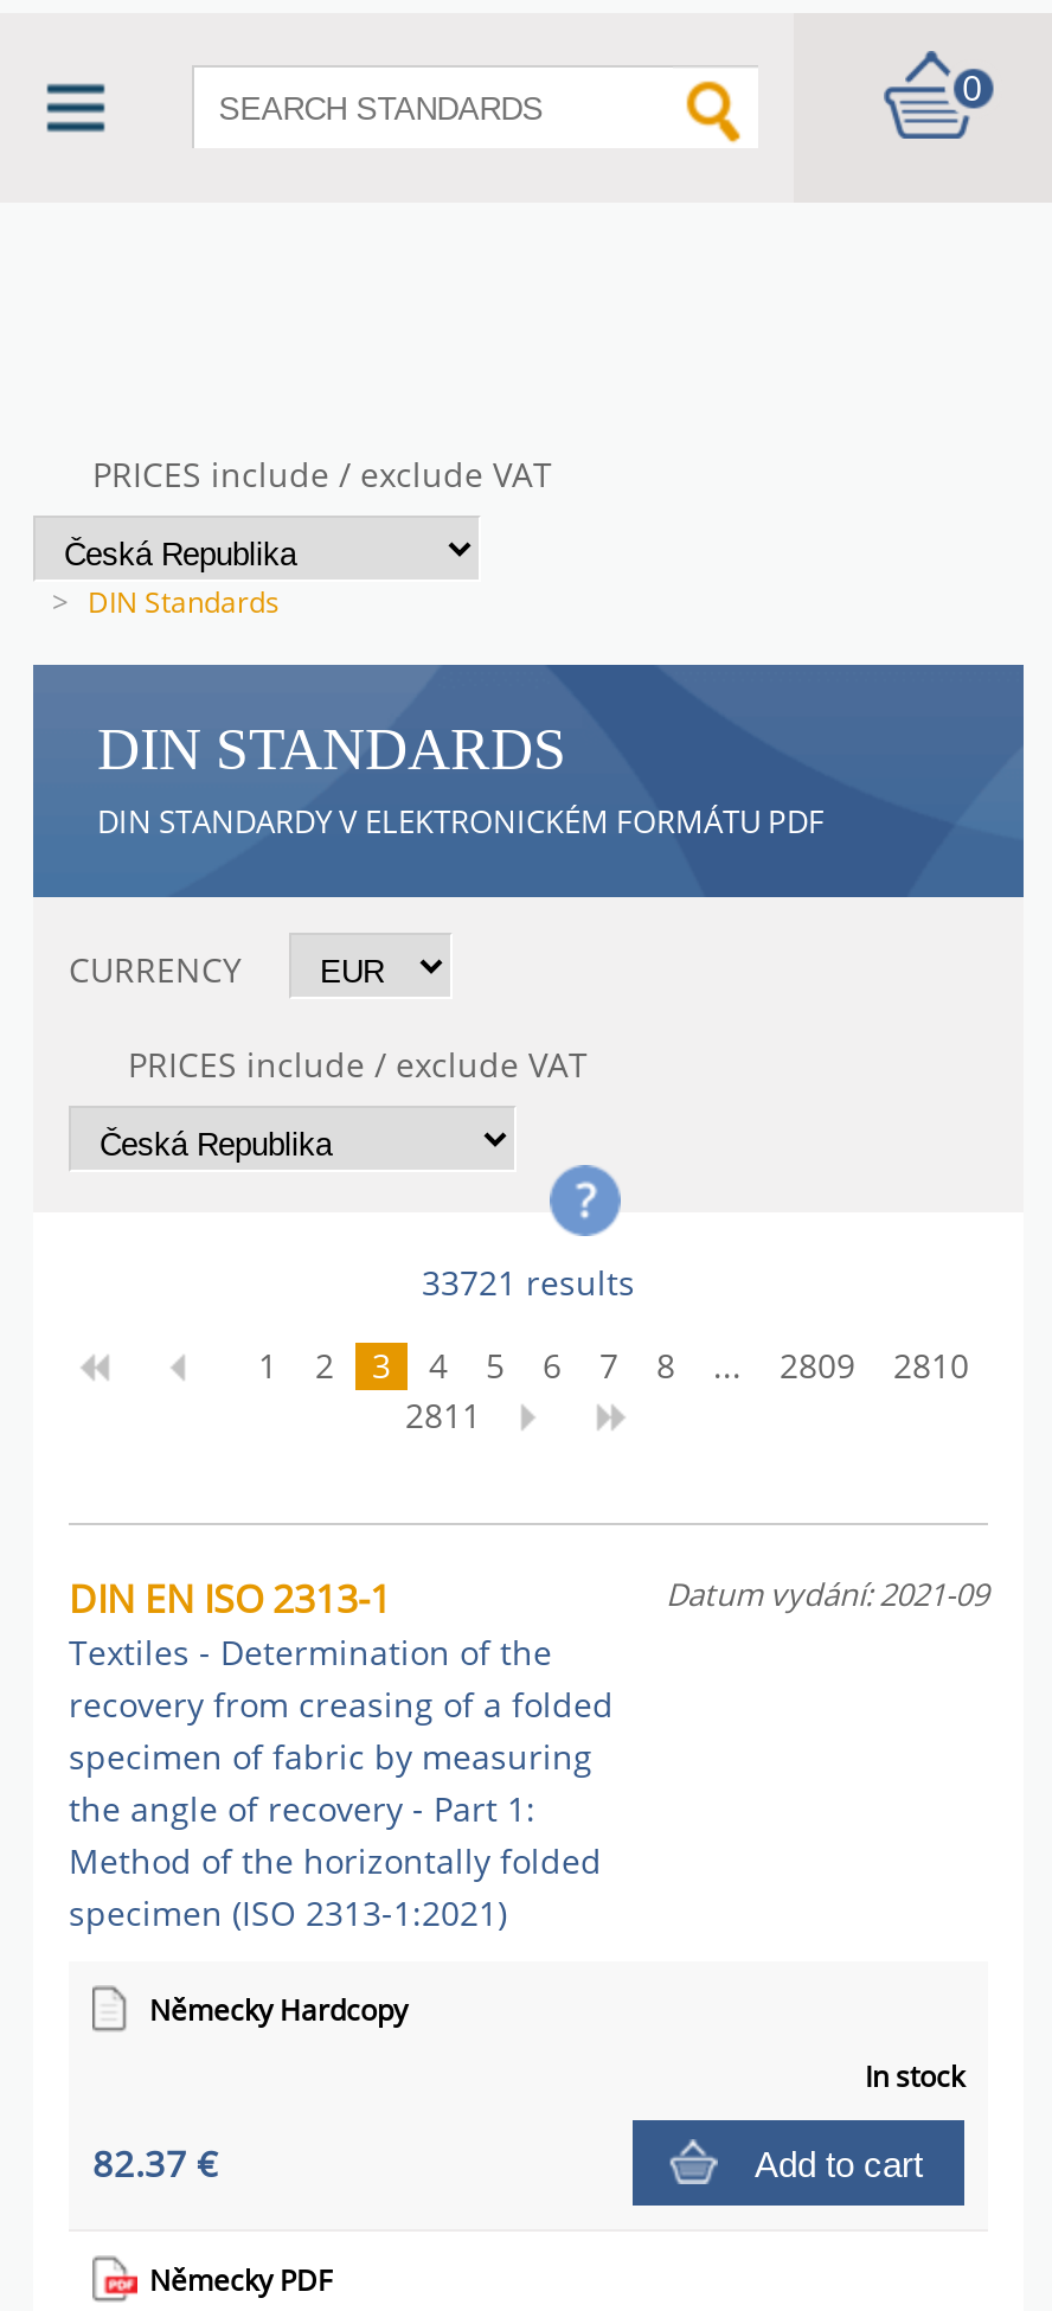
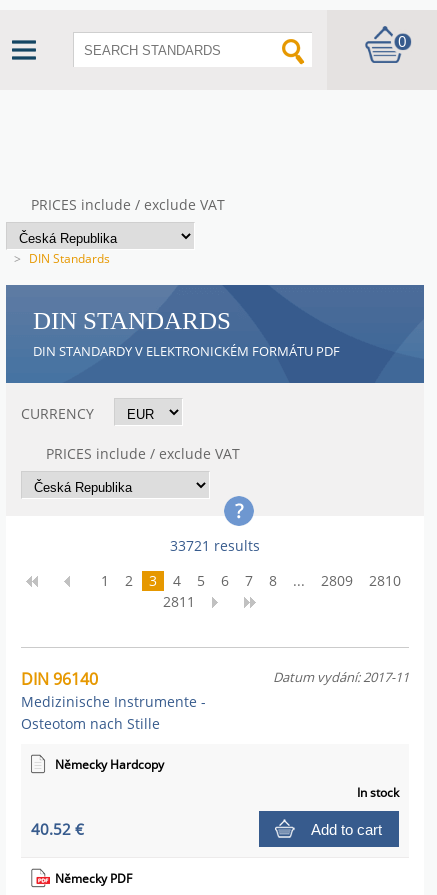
- DIN EN ISO 2313-1
- Textiles - Determination of the
- recovery from creasing of a folded
- specimen of fabric by measuring
- the angle of recovery - Part 1:
- Method of the horizontally folded
- specimen (ISO 2313-1:2021)
+ DIN 96140
+ Medizinische Instrumente -
+ Osteotom nach Stille

- Datum vydání: 2021-09
+ Datum vydání: 2017-11

- 82.37 €
+ 40.52 €
